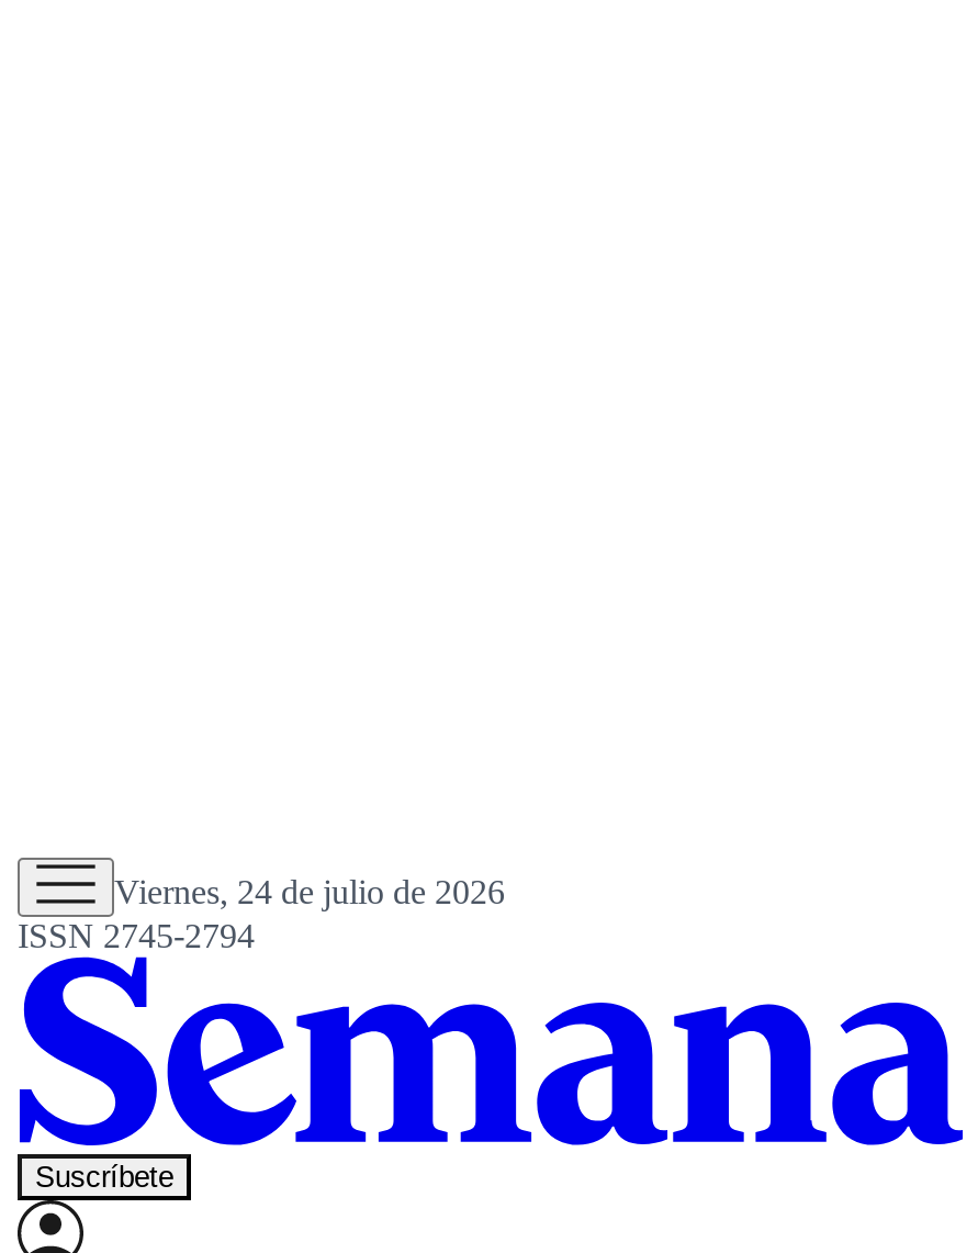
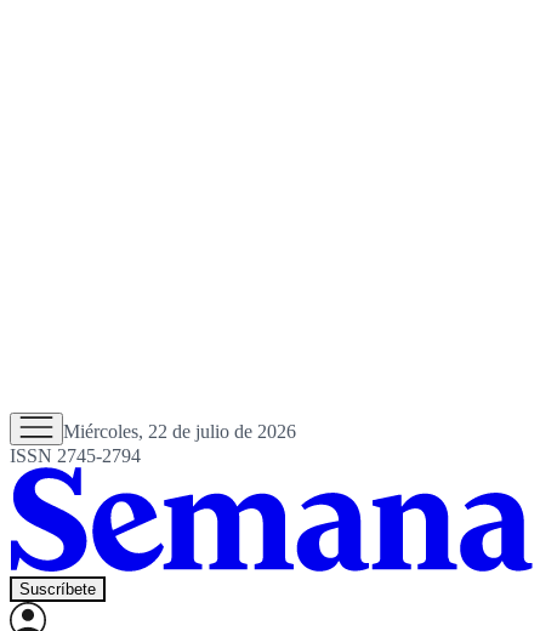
- Viernes, 24 de julio de 2026
+ Miércoles, 22 de julio de 2026
